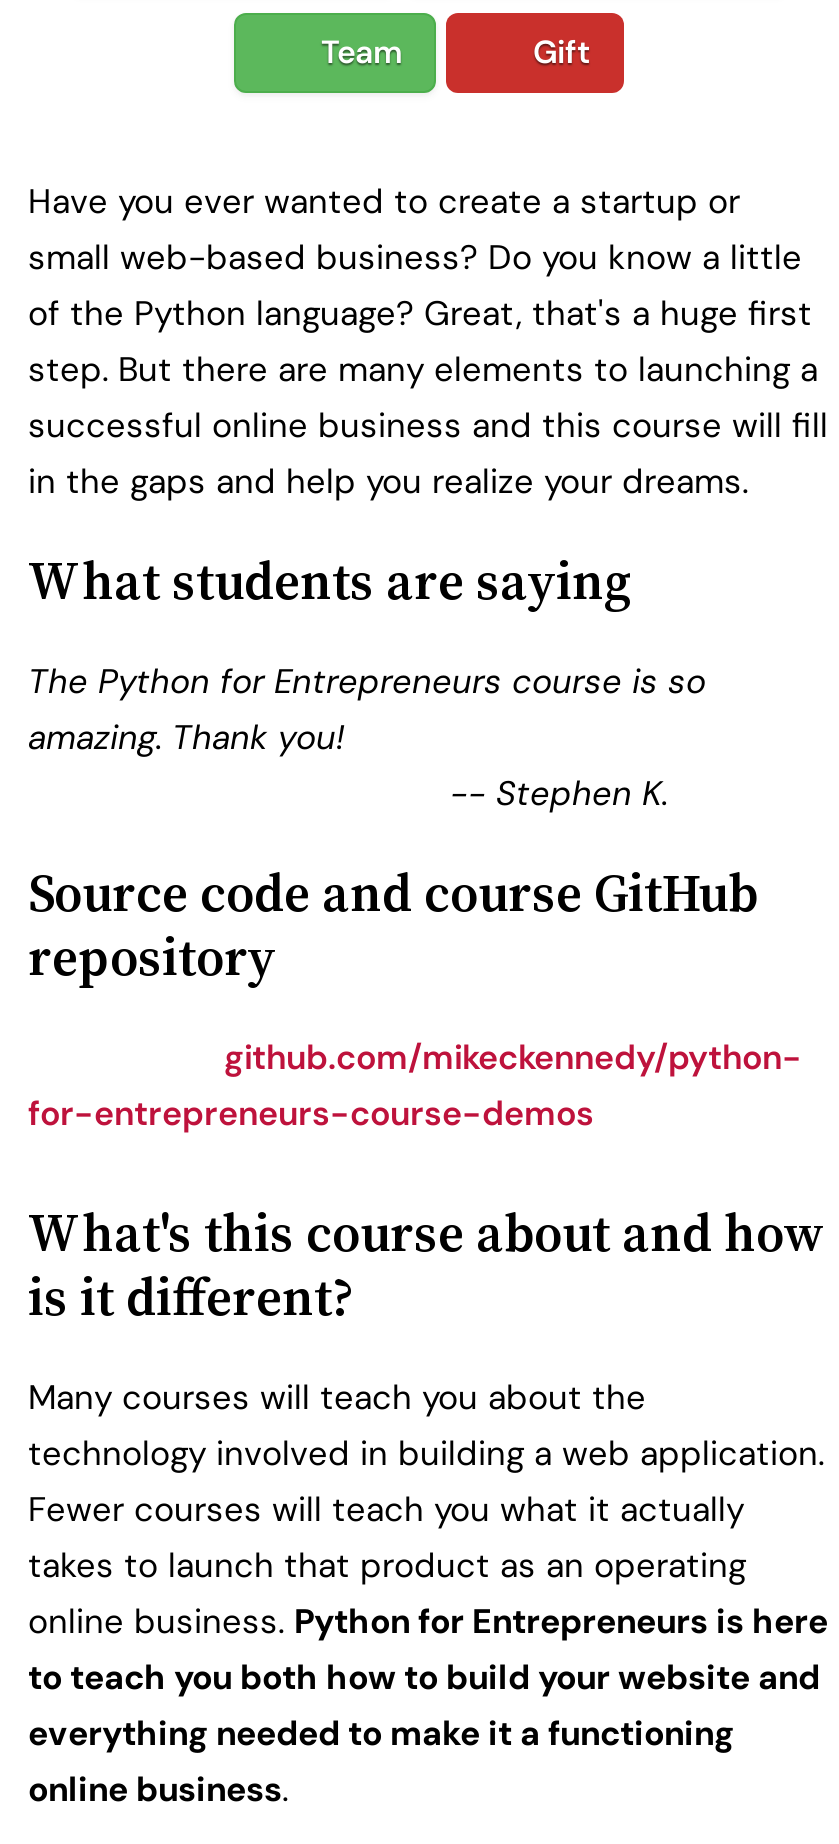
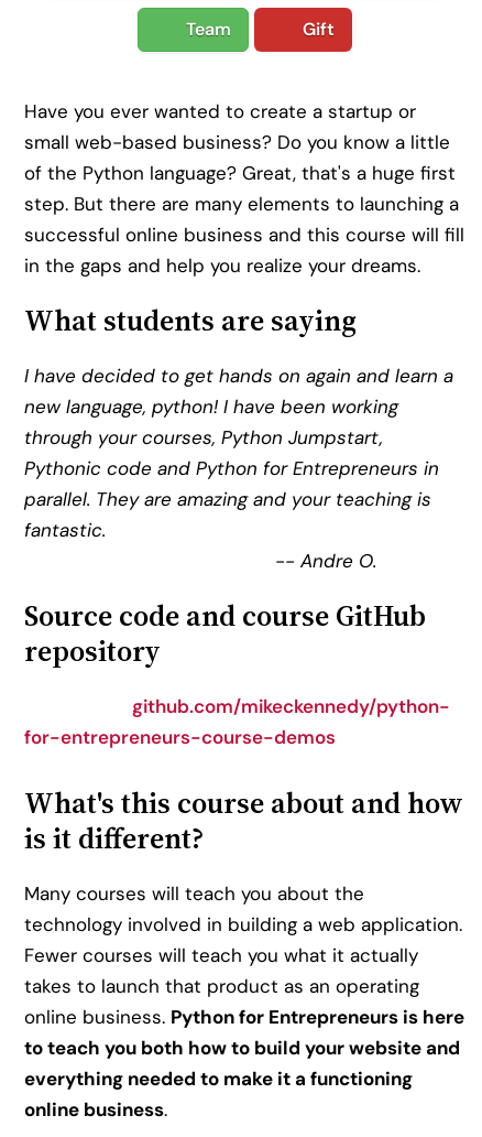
- The Python for Entrepreneurs course is so
- amazing. Thank you!
- -- Stephen K.
+ I have decided to get hands on again and learn a
+ new language, python! I have been working
+ through your courses, Python Jumpstart,
+ Pythonic code and Python for Entrepreneurs in
+ parallel. They are amazing and your teaching is
+ fantastic.
+ -- Andre O.
